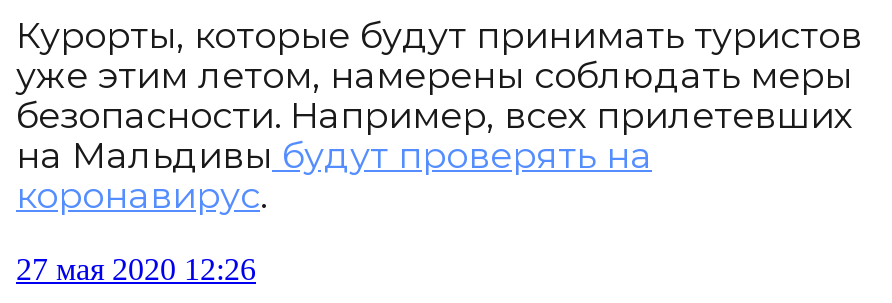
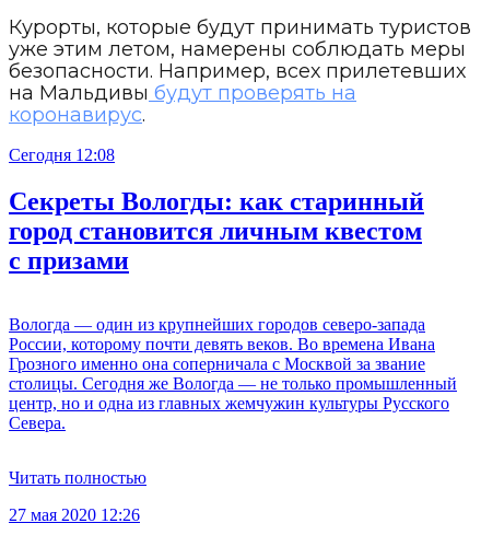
+ Сегодня 12:08
+ Секреты Вологды: как старинный
+ город становится личным квестом
+ с призами
+ Вологда — один из крупнейших городов северо-запада
+ России, которому почти девять веков. Во времена Ивана
+ Грозного именно она соперничала с Москвой за звание
+ столицы. Сегодня же Вологда — не только промышленный
+ центр, но и одна из главных жемчужин культуры Русского
+ Севера.
+ Читать полностью
